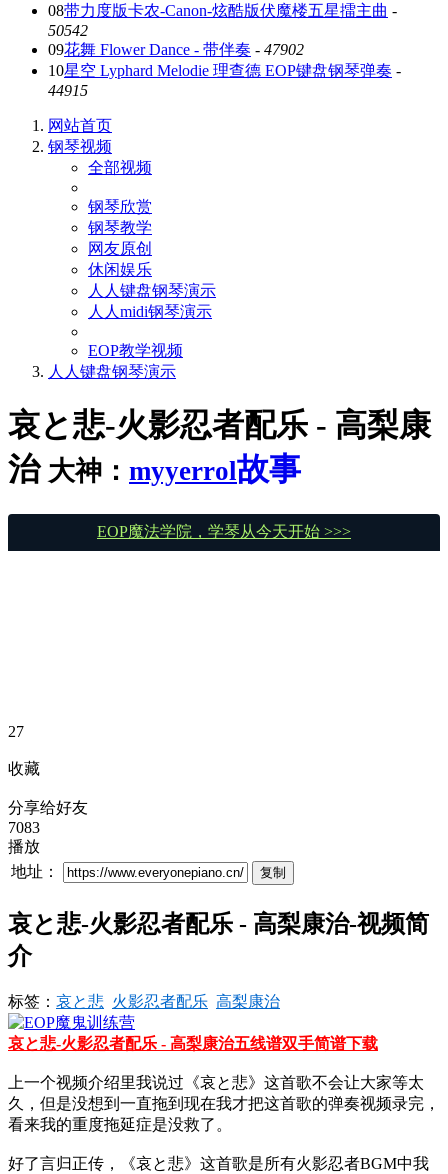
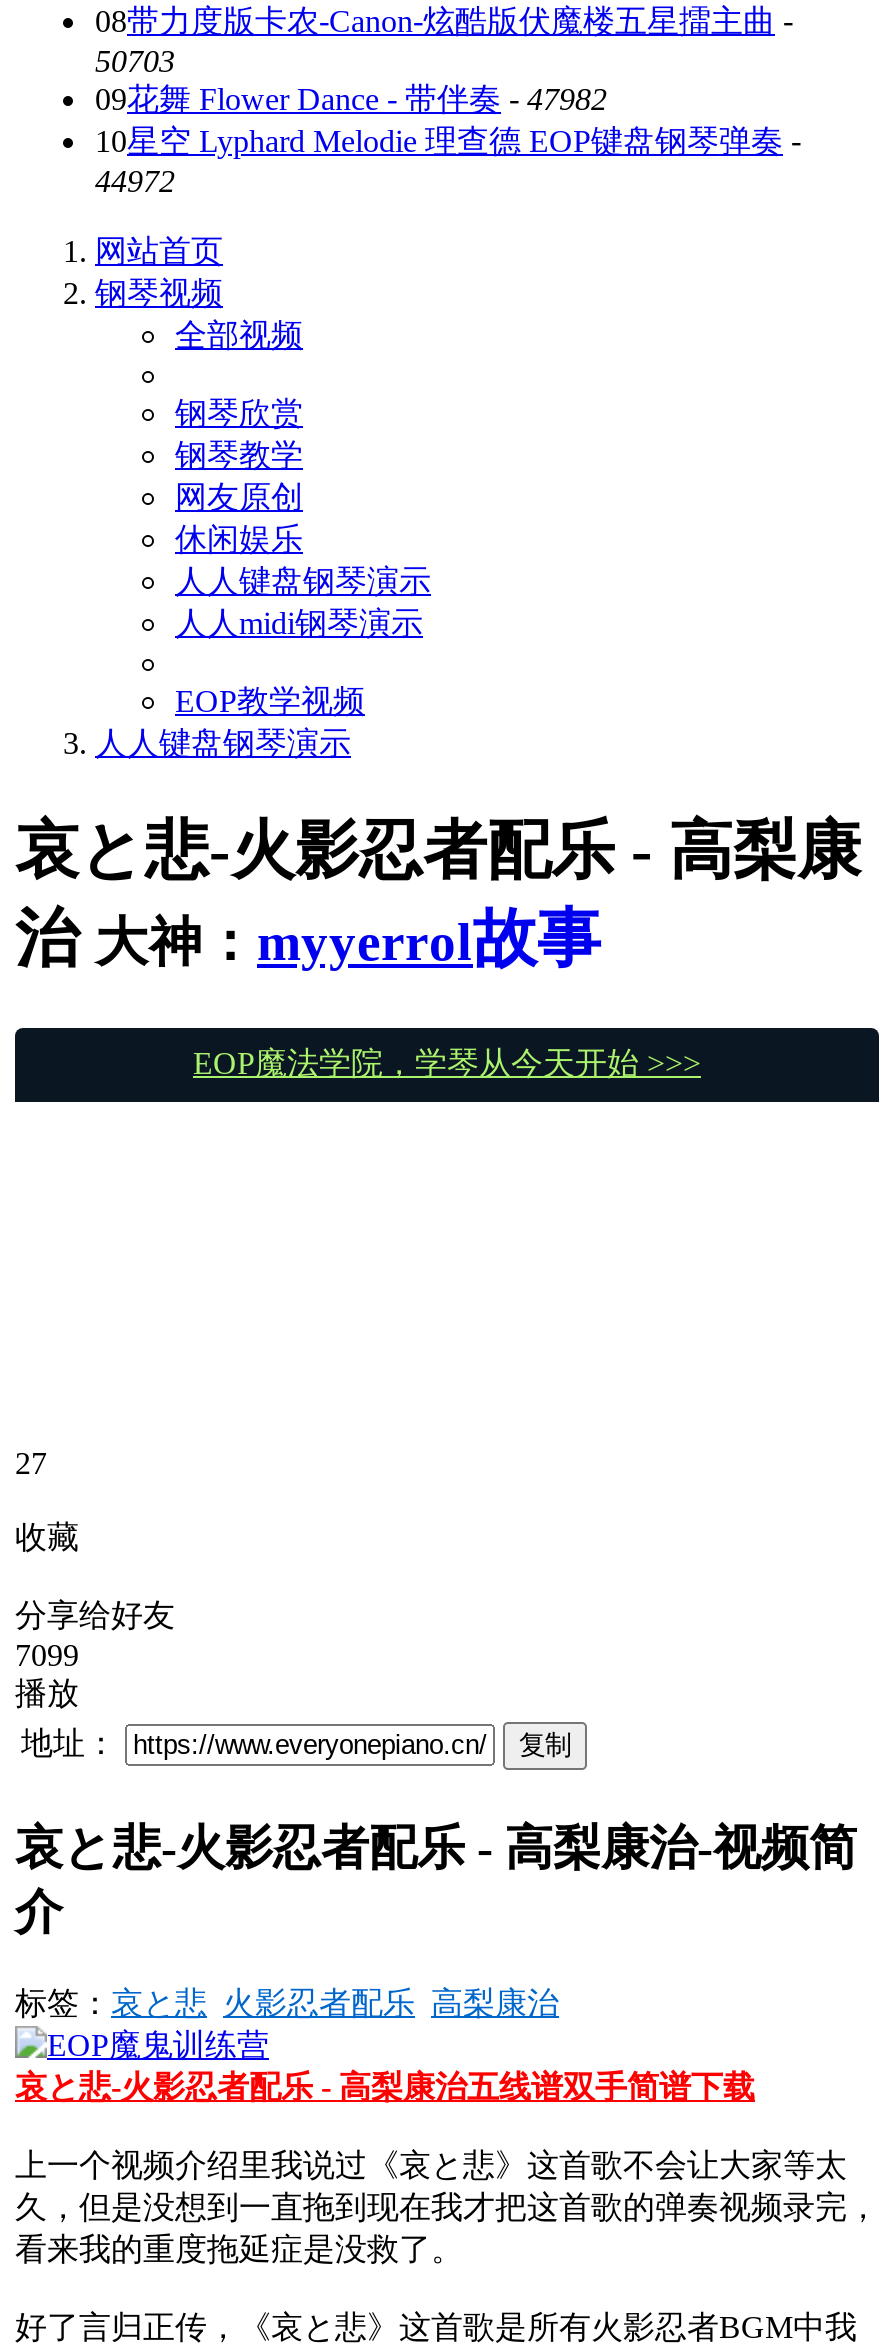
- 50542
+ 50703

- 09花舞 Flower Dance - 带伴奏- 47902
+ 09花舞 Flower Dance - 带伴奏- 47982

- 44915
+ 44972

- 7083
+ 7099
